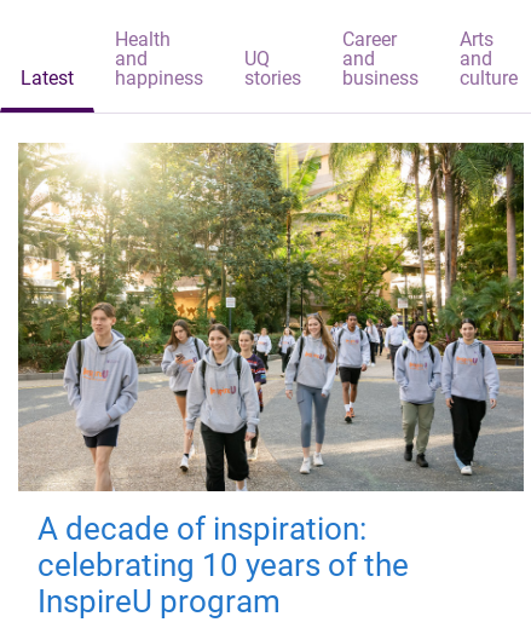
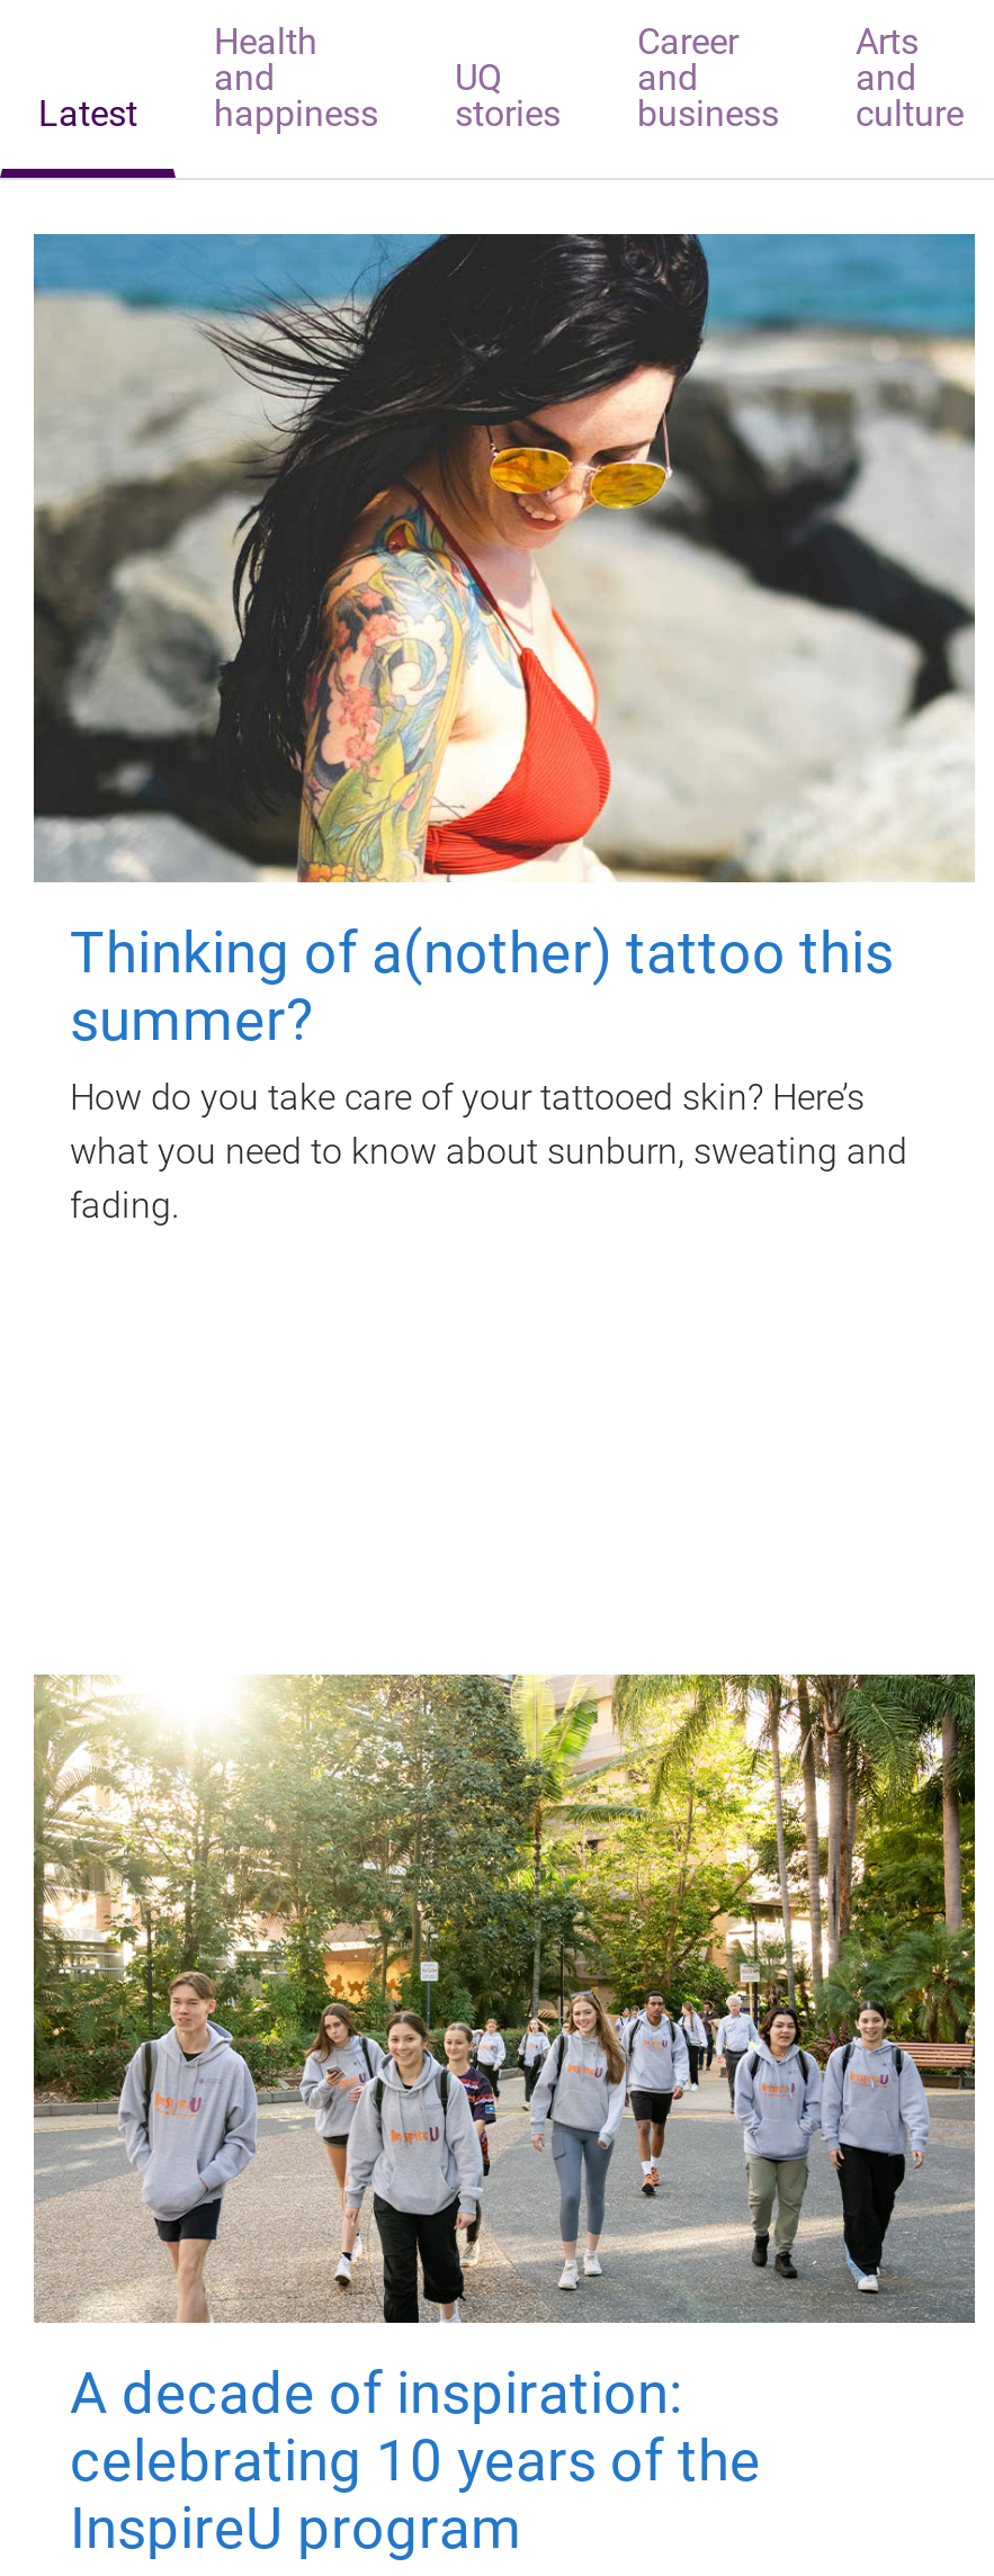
+ [image]
+ Thinking of a(nother) tattoo this
+ summer?
+ How do you take care of your tattooed skin? Here’s
+ what you need to know about sunburn, sweating and
+ fading.
